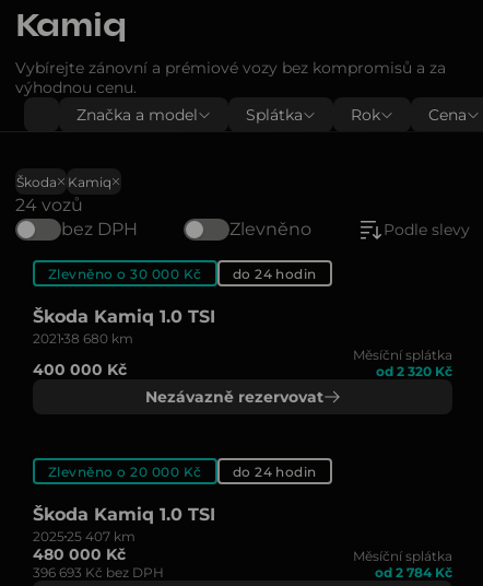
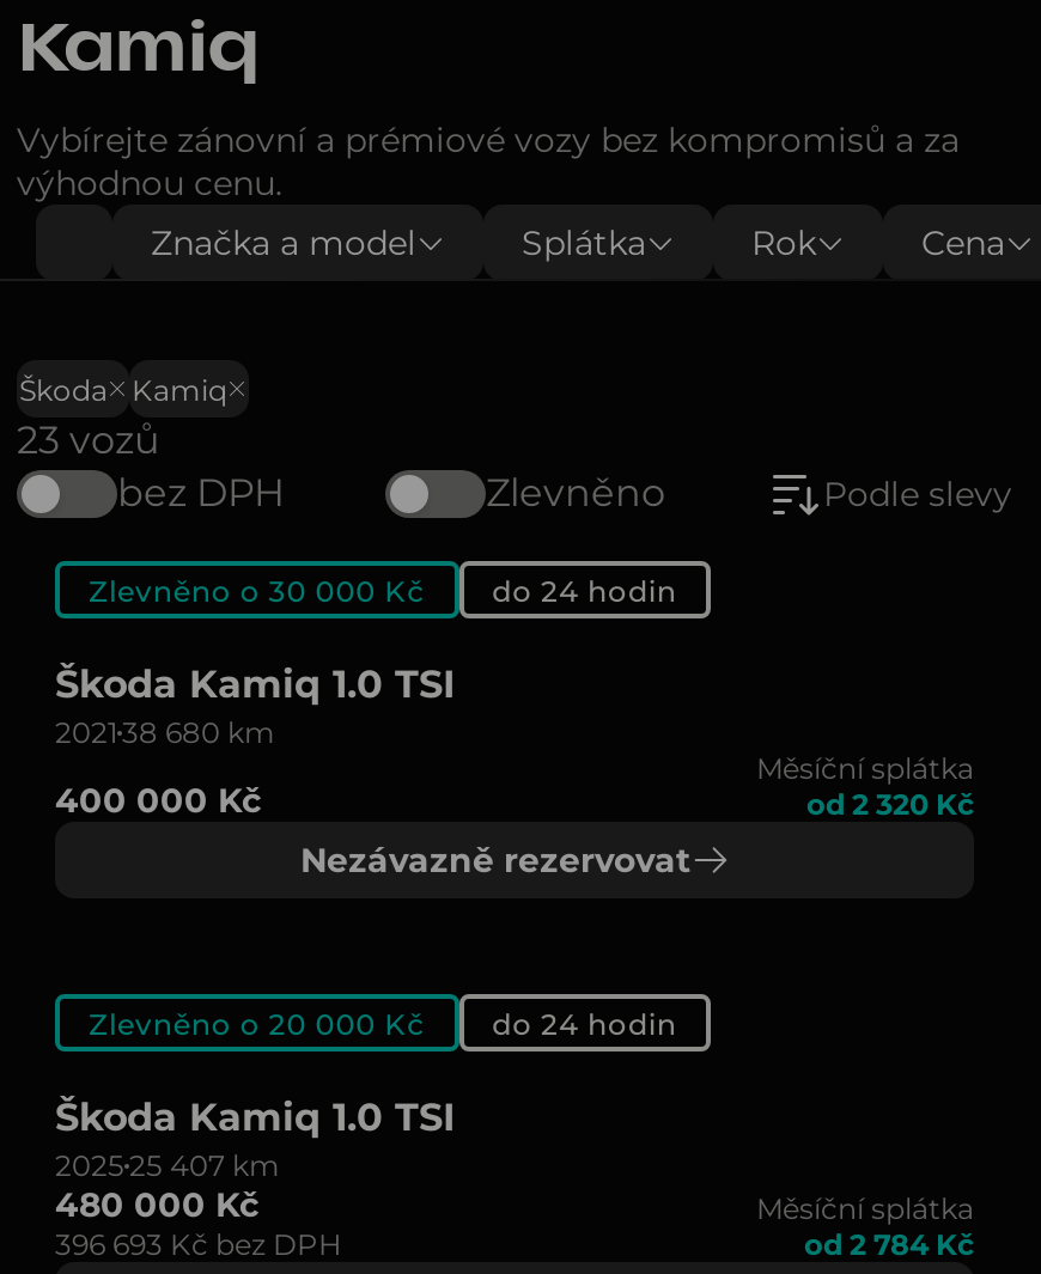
- 24 vozů
+ 23 vozů
